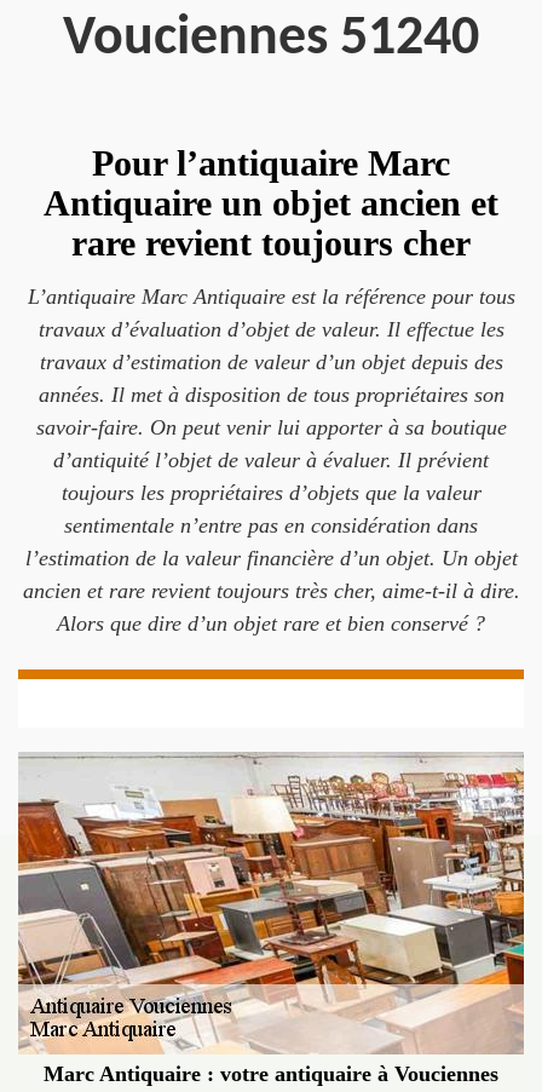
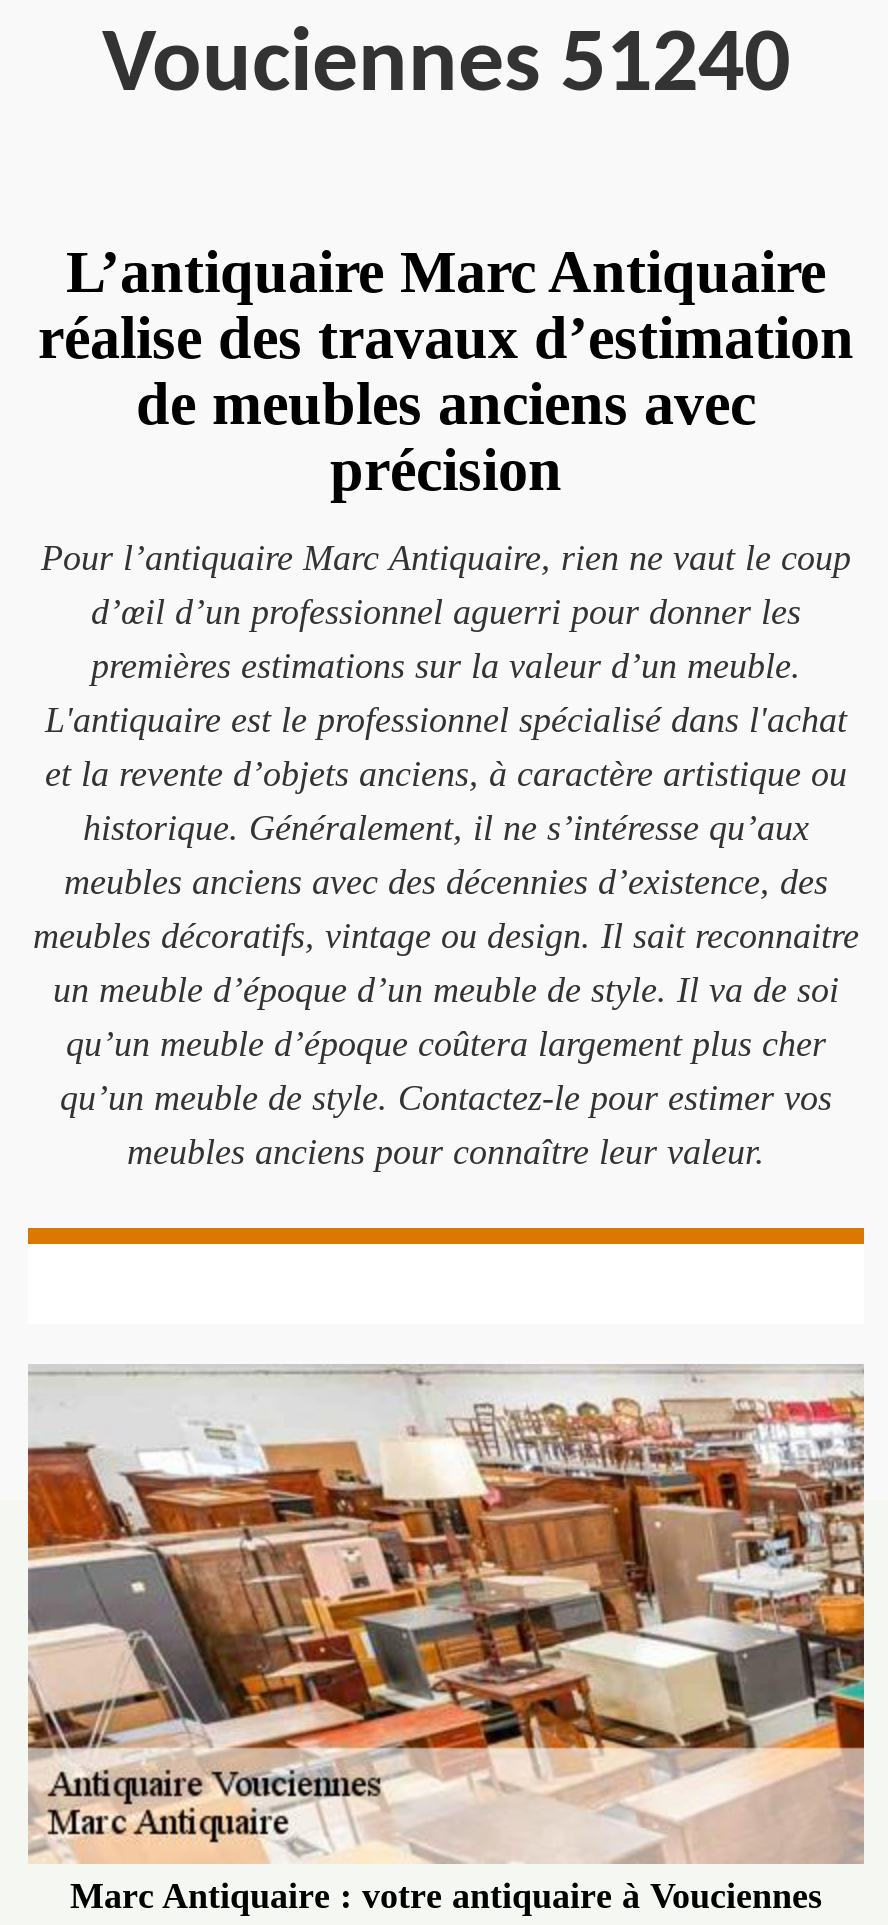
- Pour l’antiquaire Marc
- Antiquaire un objet ancien et
- rare revient toujours cher
+ L’antiquaire Marc Antiquaire
+ réalise des travaux d’estimation
+ de meubles anciens avec
+ précision

- L’antiquaire Marc Antiquaire est la référence pour tous
- travaux d’évaluation d’objet de valeur. Il effectue les
- travaux d’estimation de valeur d’un objet depuis des
- années. Il met à disposition de tous propriétaires son
- savoir-faire. On peut venir lui apporter à sa boutique
- d’antiquité l’objet de valeur à évaluer. Il prévient
- toujours les propriétaires d’objets que la valeur
- sentimentale n’entre pas en considération dans
- l’estimation de la valeur financière d’un objet. Un objet
- ancien et rare revient toujours très cher, aime-t-il à dire.
- Alors que dire d’un objet rare et bien conservé ?
+ Pour l’antiquaire Marc Antiquaire, rien ne vaut le coup
+ d’œil d’un professionnel aguerri pour donner les
+ premières estimations sur la valeur d’un meuble.
+ L'antiquaire est le professionnel spécialisé dans l'achat
+ et la revente d’objets anciens, à caractère artistique ou
+ historique. Généralement, il ne s’intéresse qu’aux
+ meubles anciens avec des décennies d’existence, des
+ meubles décoratifs, vintage ou design. Il sait reconnaitre
+ un meuble d’époque d’un meuble de style. Il va de soi
+ qu’un meuble d’époque coûtera largement plus cher
+ qu’un meuble de style. Contactez-le pour estimer vos
+ meubles anciens pour connaître leur valeur.
